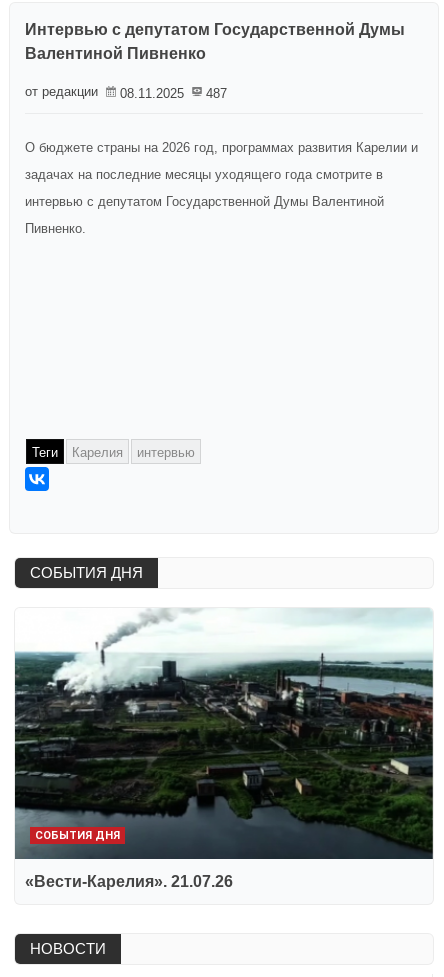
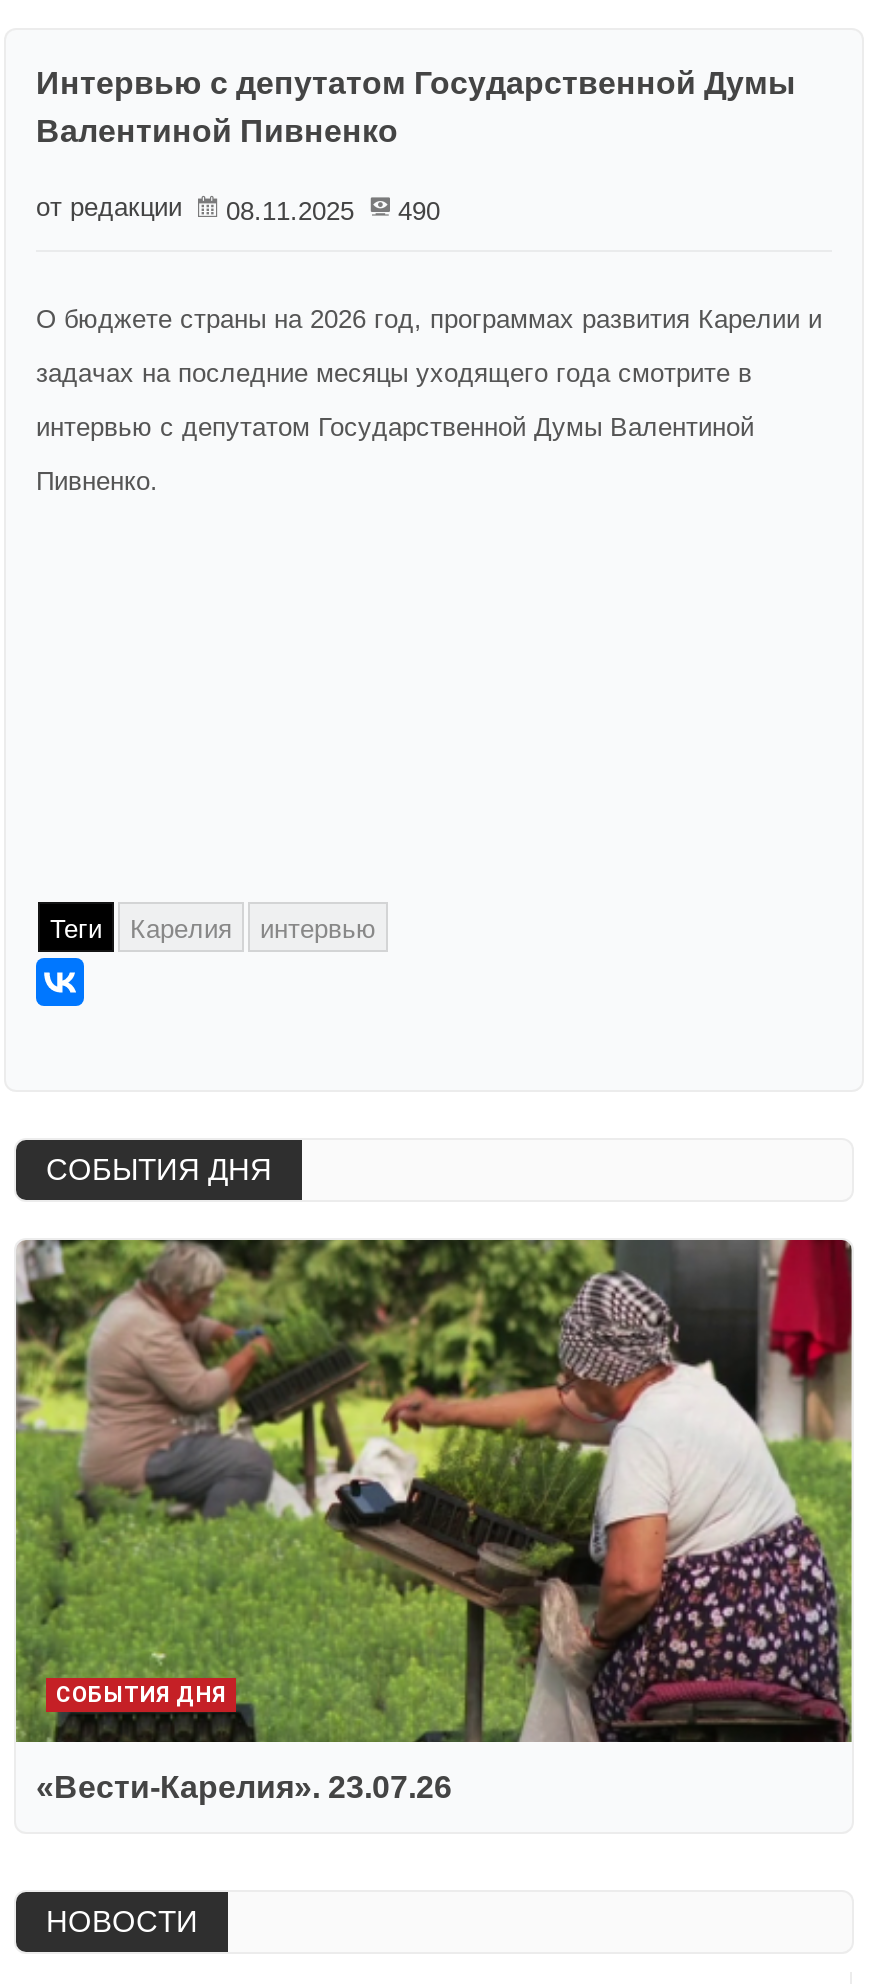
- от редакции 08.11.2025 487
+ от редакции 08.11.2025 490

- [image]
- «Вести-Карелия». 21.07.26
+ [image]
+ «Вести-Карелия». 23.07.26
